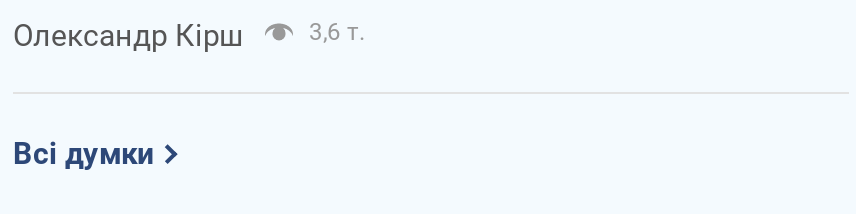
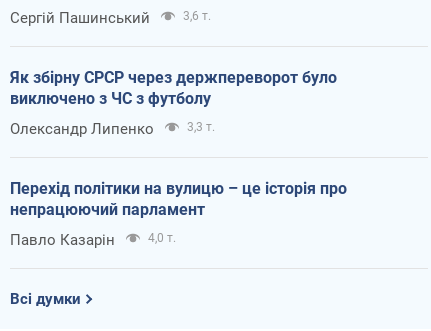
- Олександр Кірш
+ Сергій Пашинський

+ Як збірну СРСР через держпереворот було
+ виключено з ЧС з футболу
+ Олександр Липенко
+ 3,3 т.
+ Перехід політики на вулицю – це історія про
+ непрацюючий парламент
+ Павло Казарін
+ 4,0 т.
